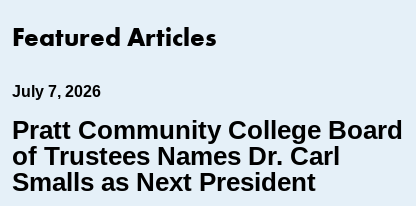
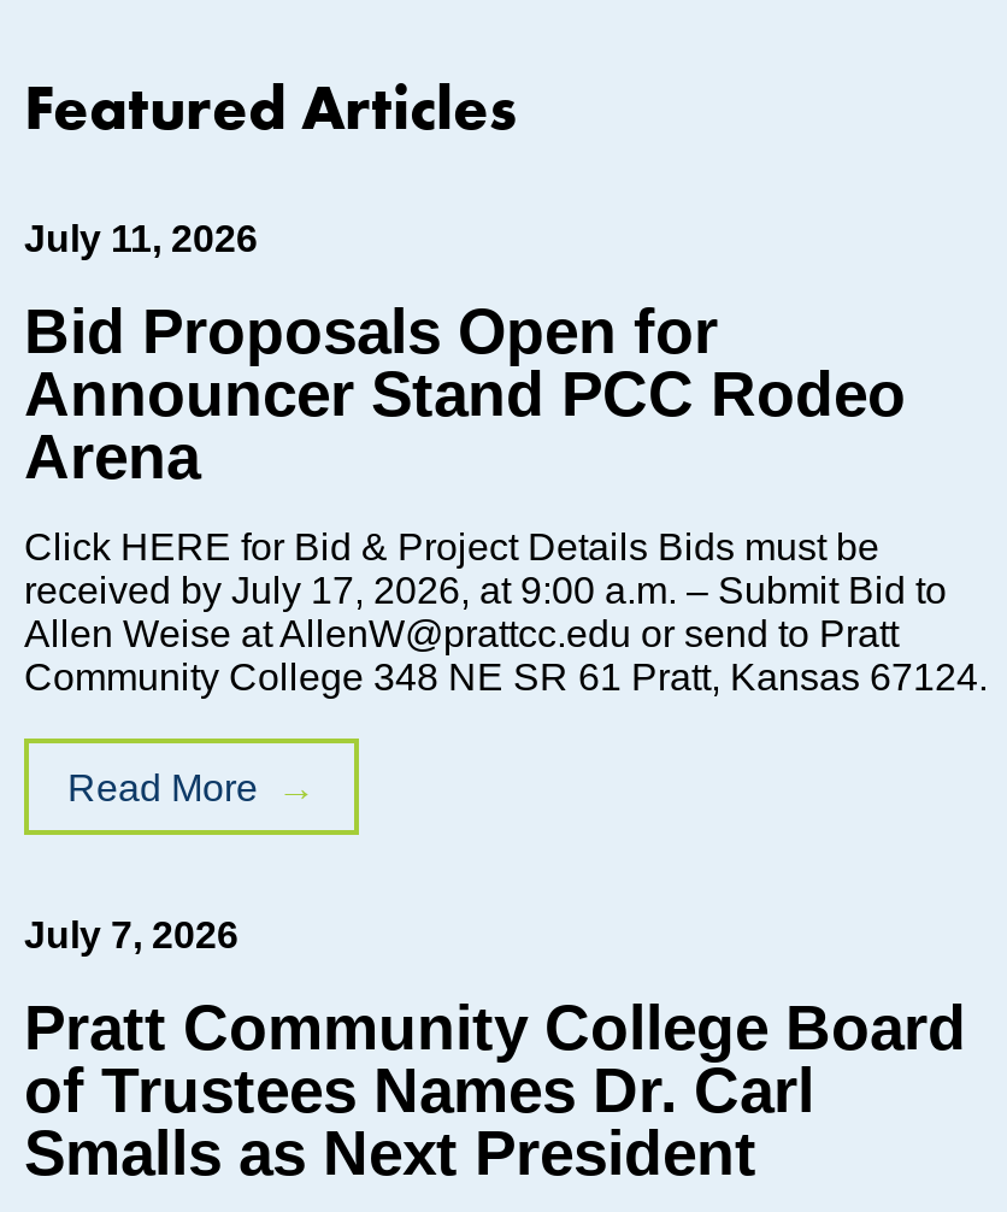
+ July 11, 2026
+ Bid Proposals Open for
+ Announcer Stand PCC Rodeo
+ Arena
+ Click HERE for Bid & Project Details Bids must be
+ received by July 17, 2026, at 9:00 a.m. – Submit Bid to
+ Allen Weise at AllenW@prattcc.edu or send to Pratt
+ Community College 348 NE SR 61 Pratt, Kansas 67124.
+ Read More
